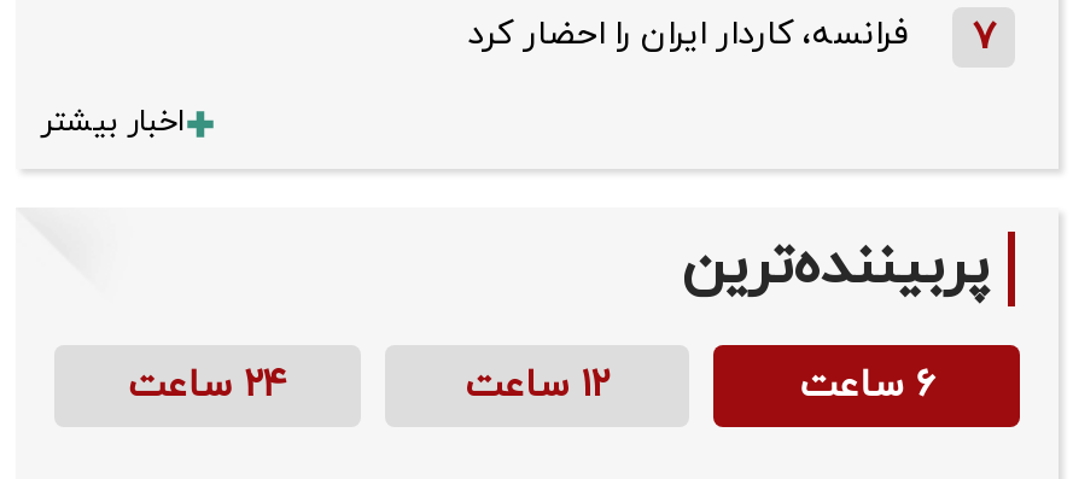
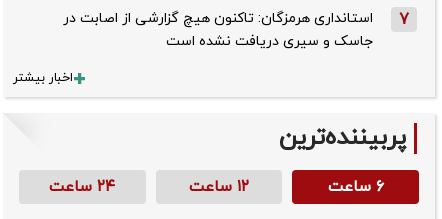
- فرانسه، کاردار ایران را احضار کرد
+ استانداری هرمزگان: تاکنون هیچ گزارشی از اصابت در
+ جاسک و سیری دریافت نشده است
